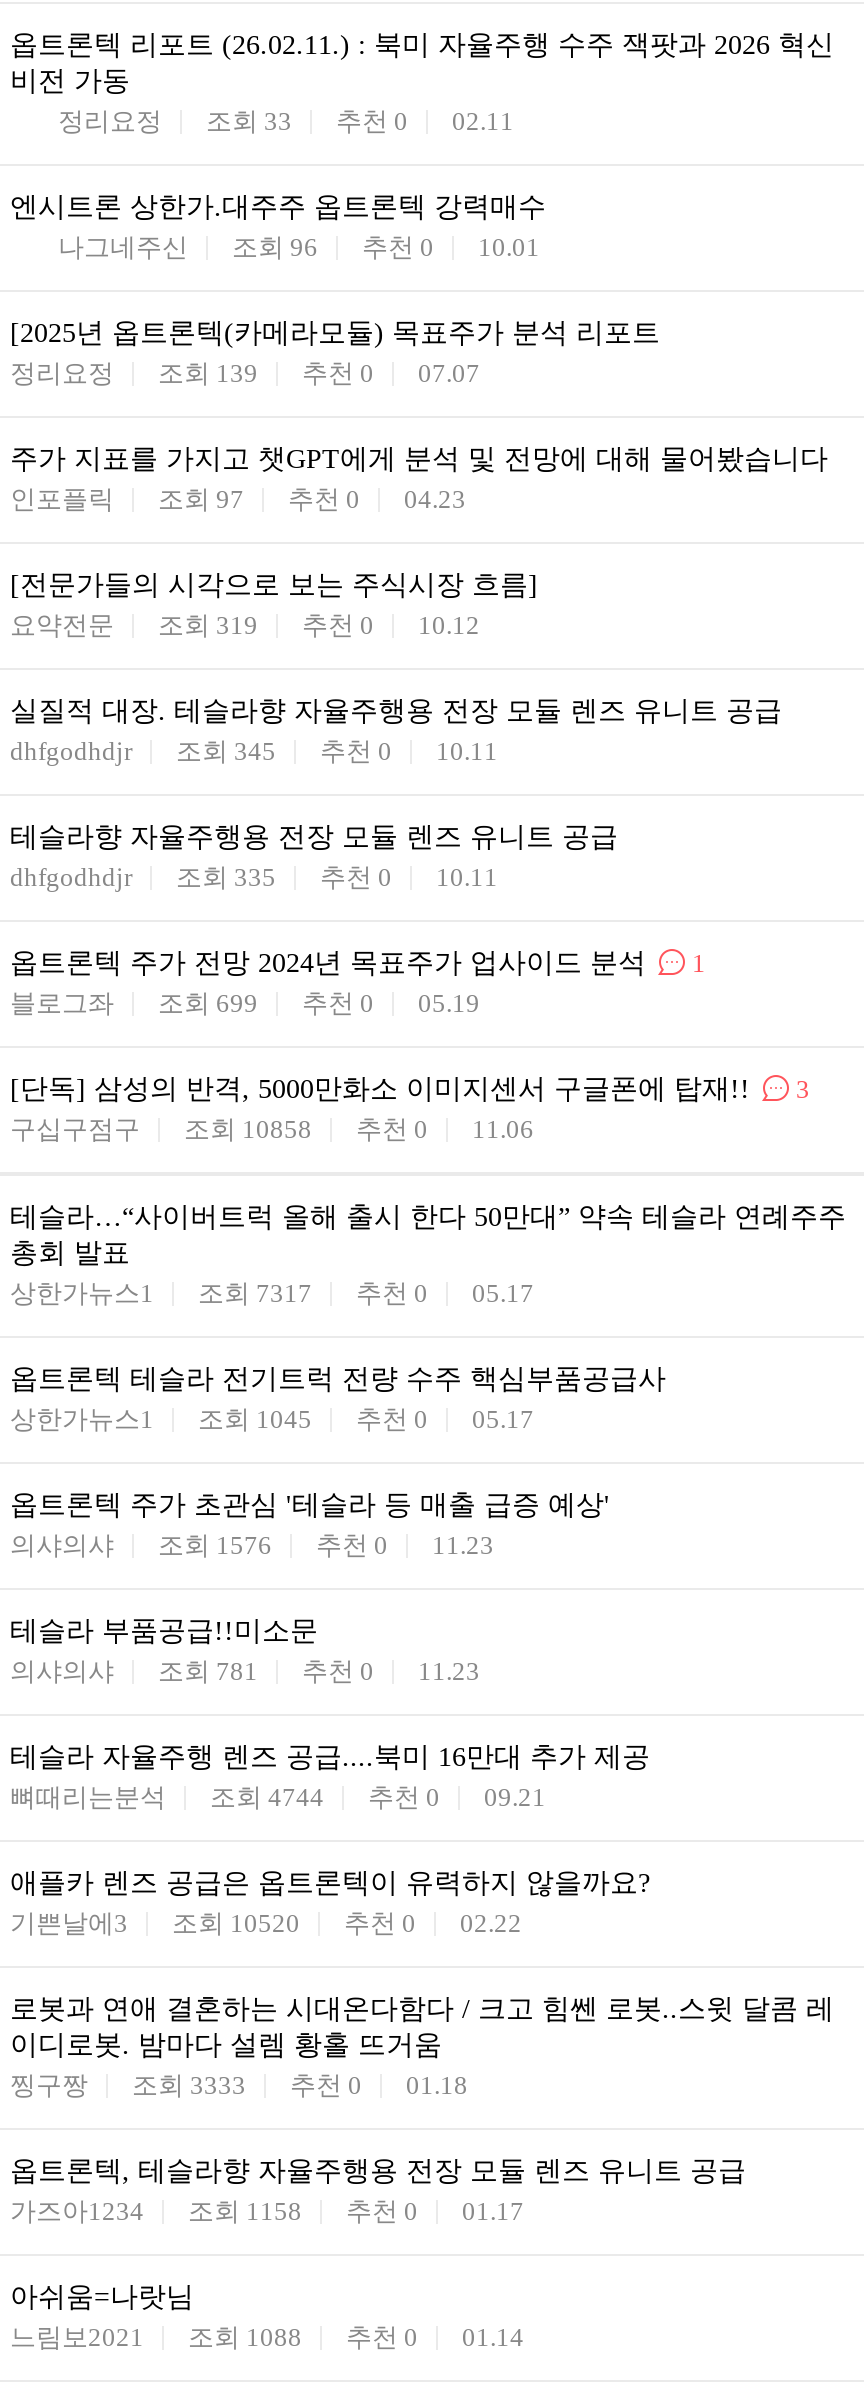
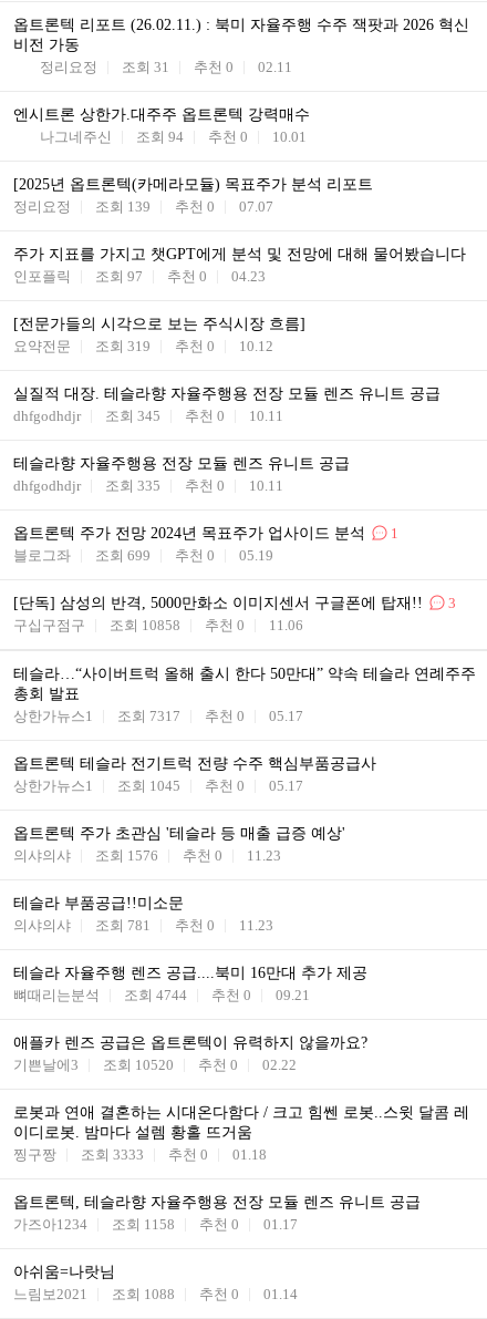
- 정리요정 조회 33 추천 0 02.11
+ 정리요정 조회 31 추천 0 02.11

- 나그네주신 조회 96 추천 0 10.01
+ 나그네주신 조회 94 추천 0 10.01
